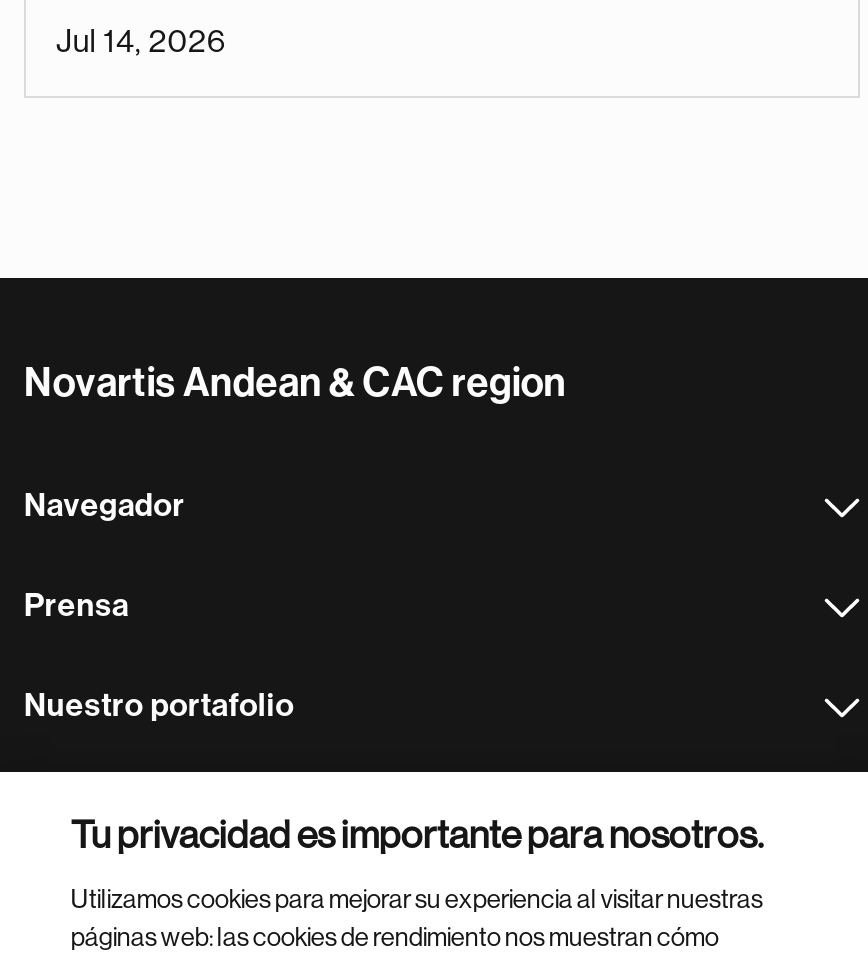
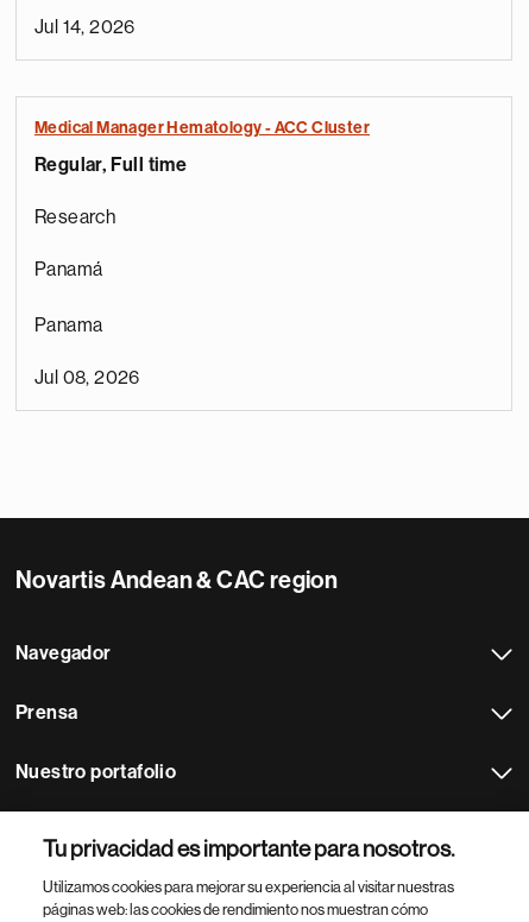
+ Medical Manager Hematology - ACC Cluster
+ Regular, Full time
+ Research
+ Panamá
+ Panama
+ Jul 08, 2026
